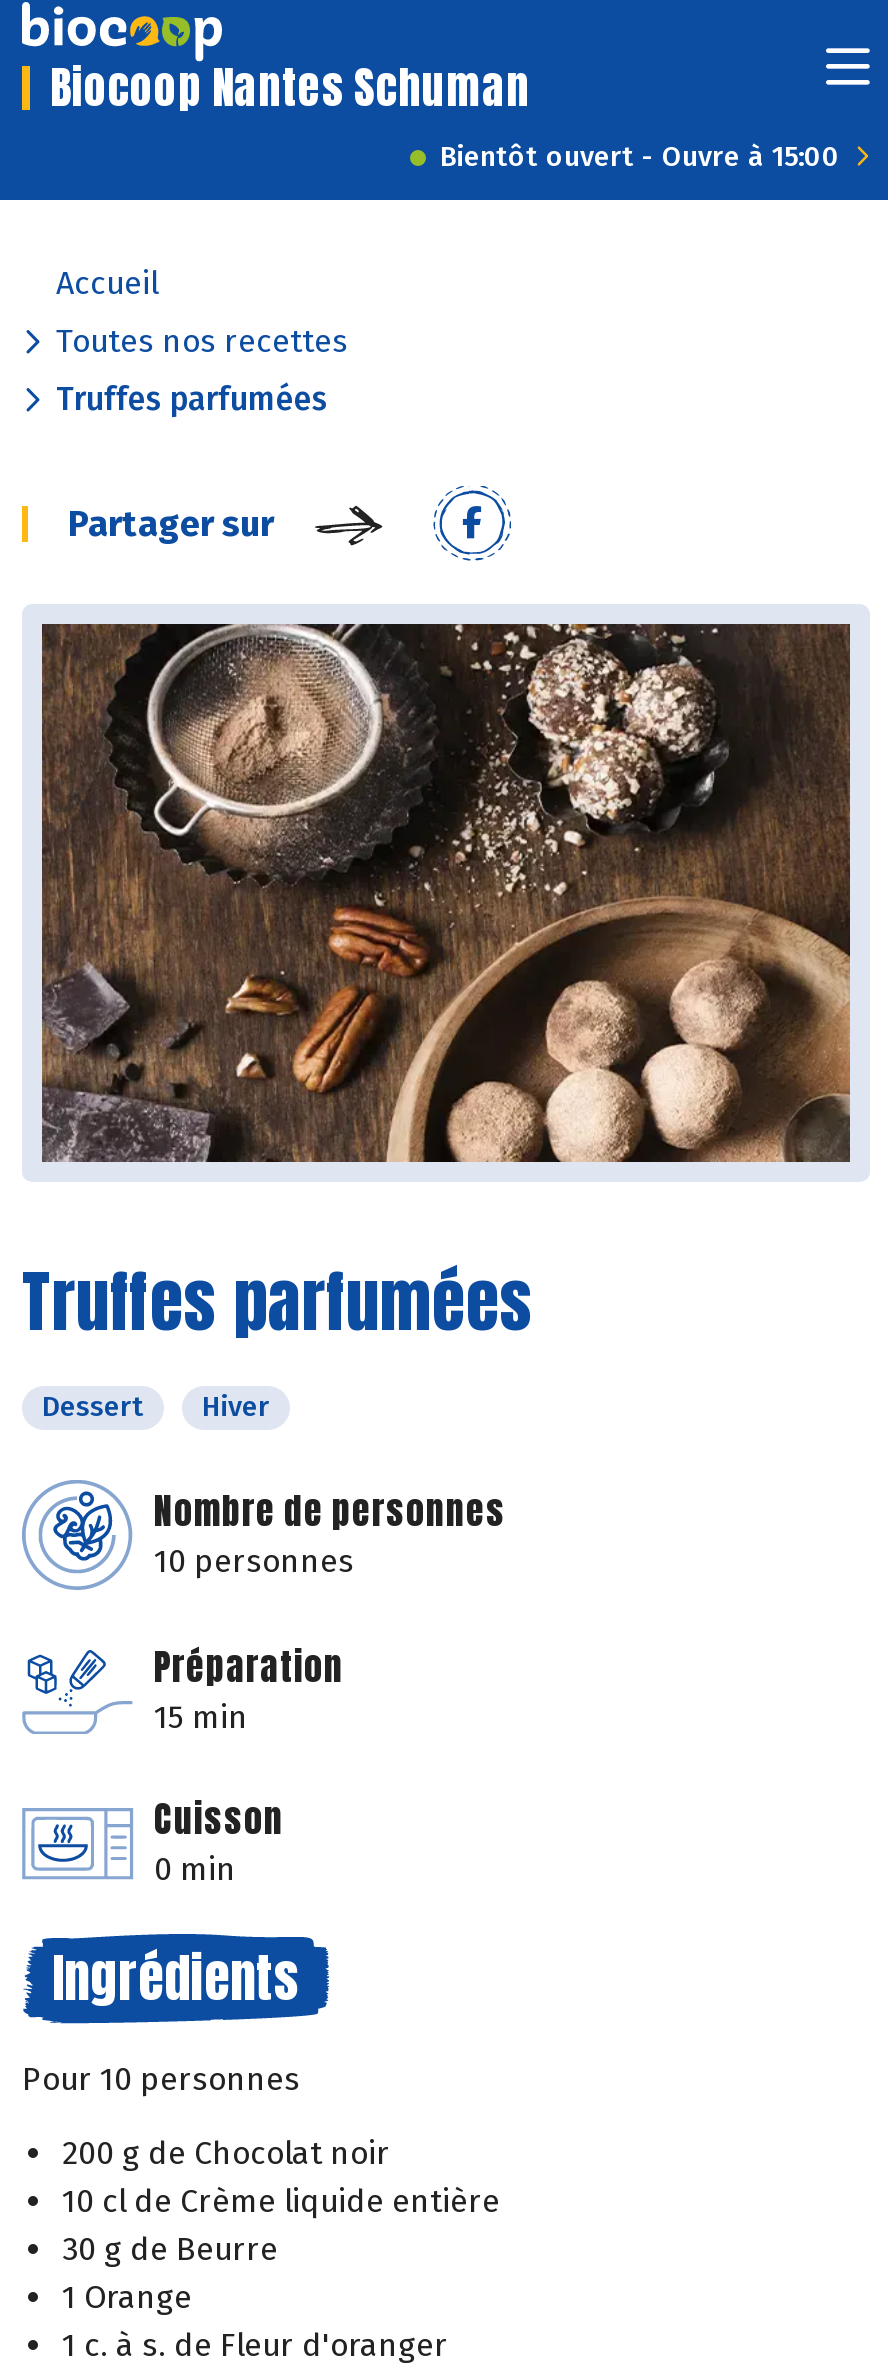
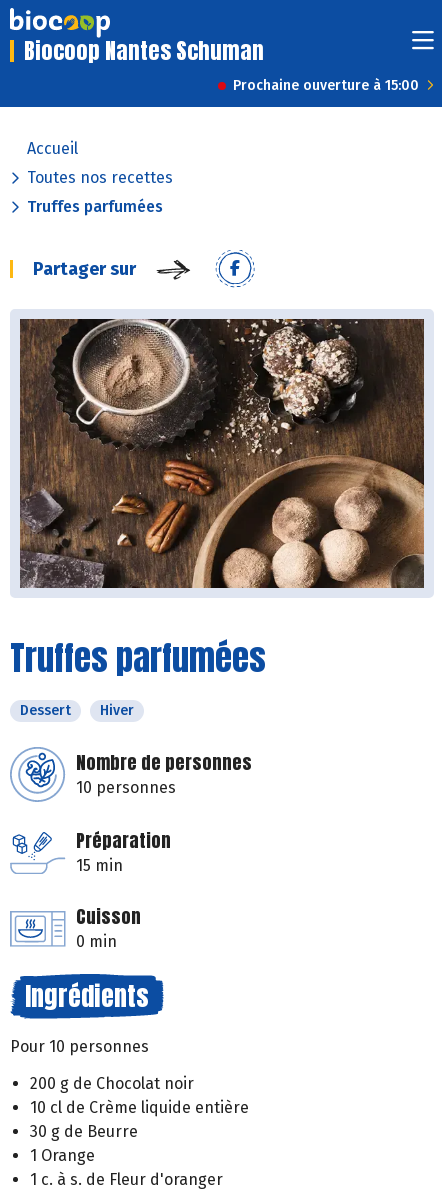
- Bientôt ouvert - Ouvre à 15:00
+ Prochaine ouverture à 15:00
